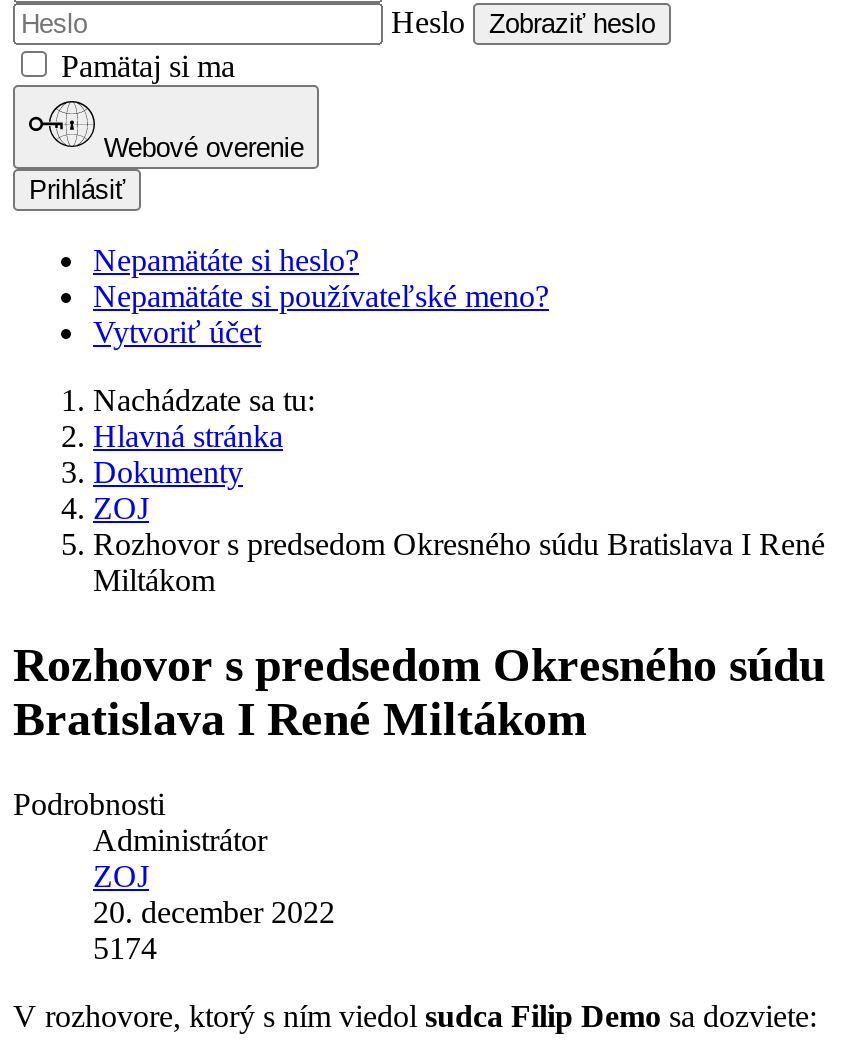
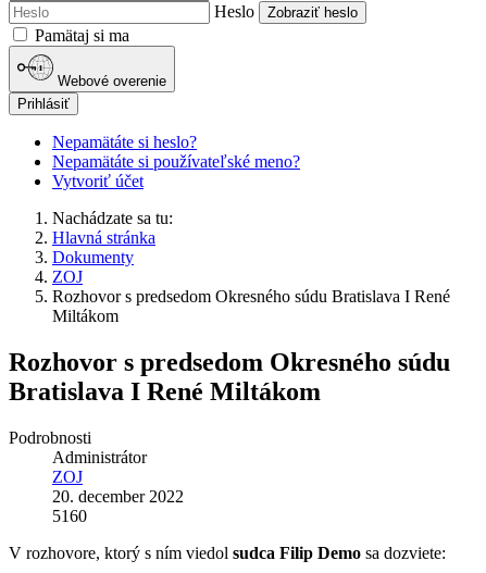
- 5174
+ 5160
